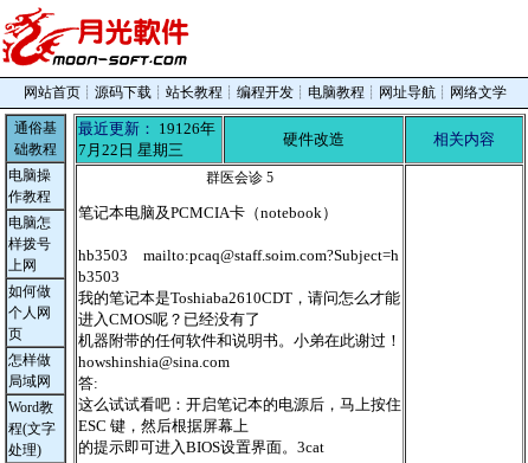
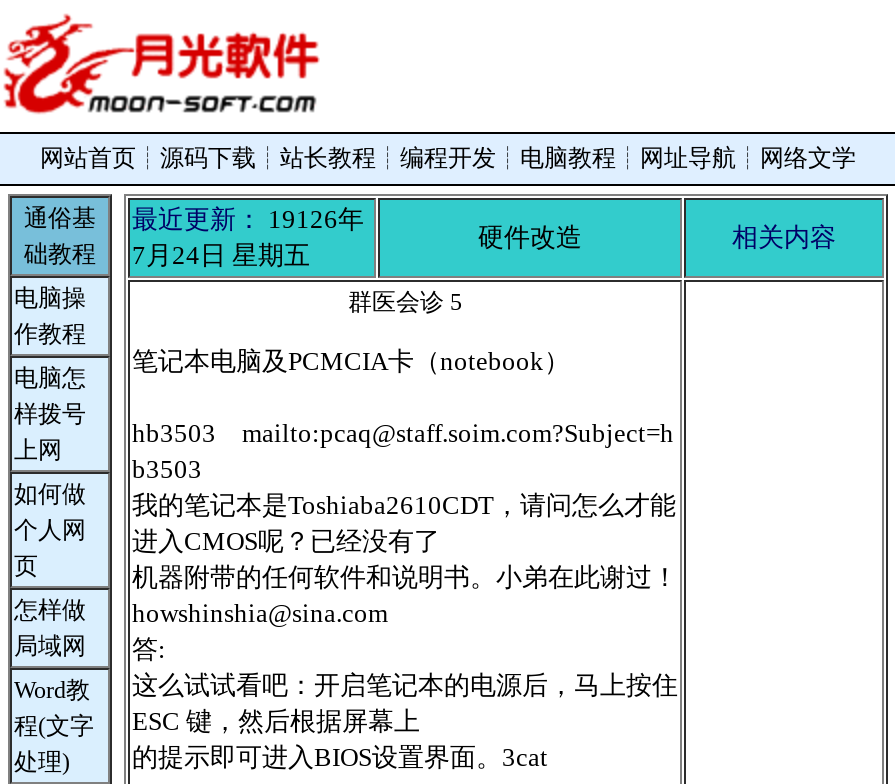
- 础教程 7月22日 星期三
+ 础教程 7月24日 星期五
